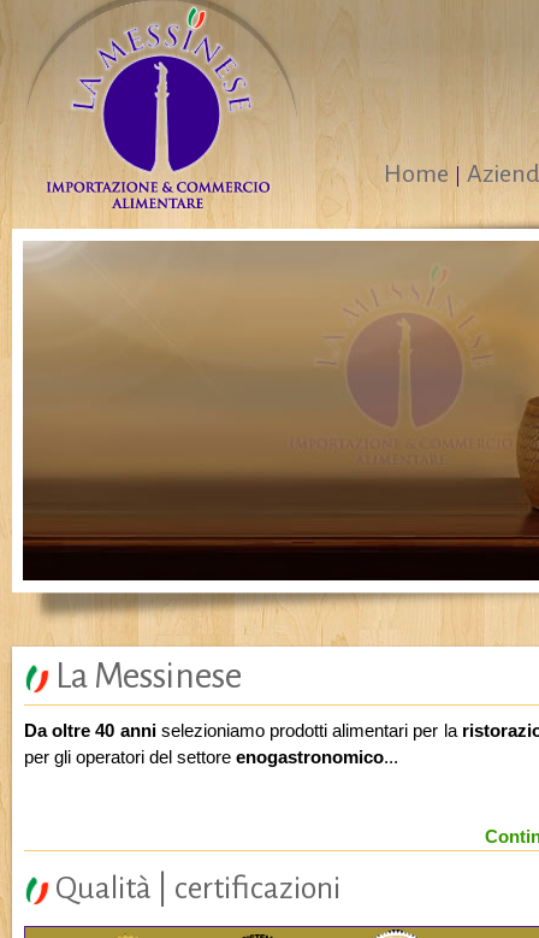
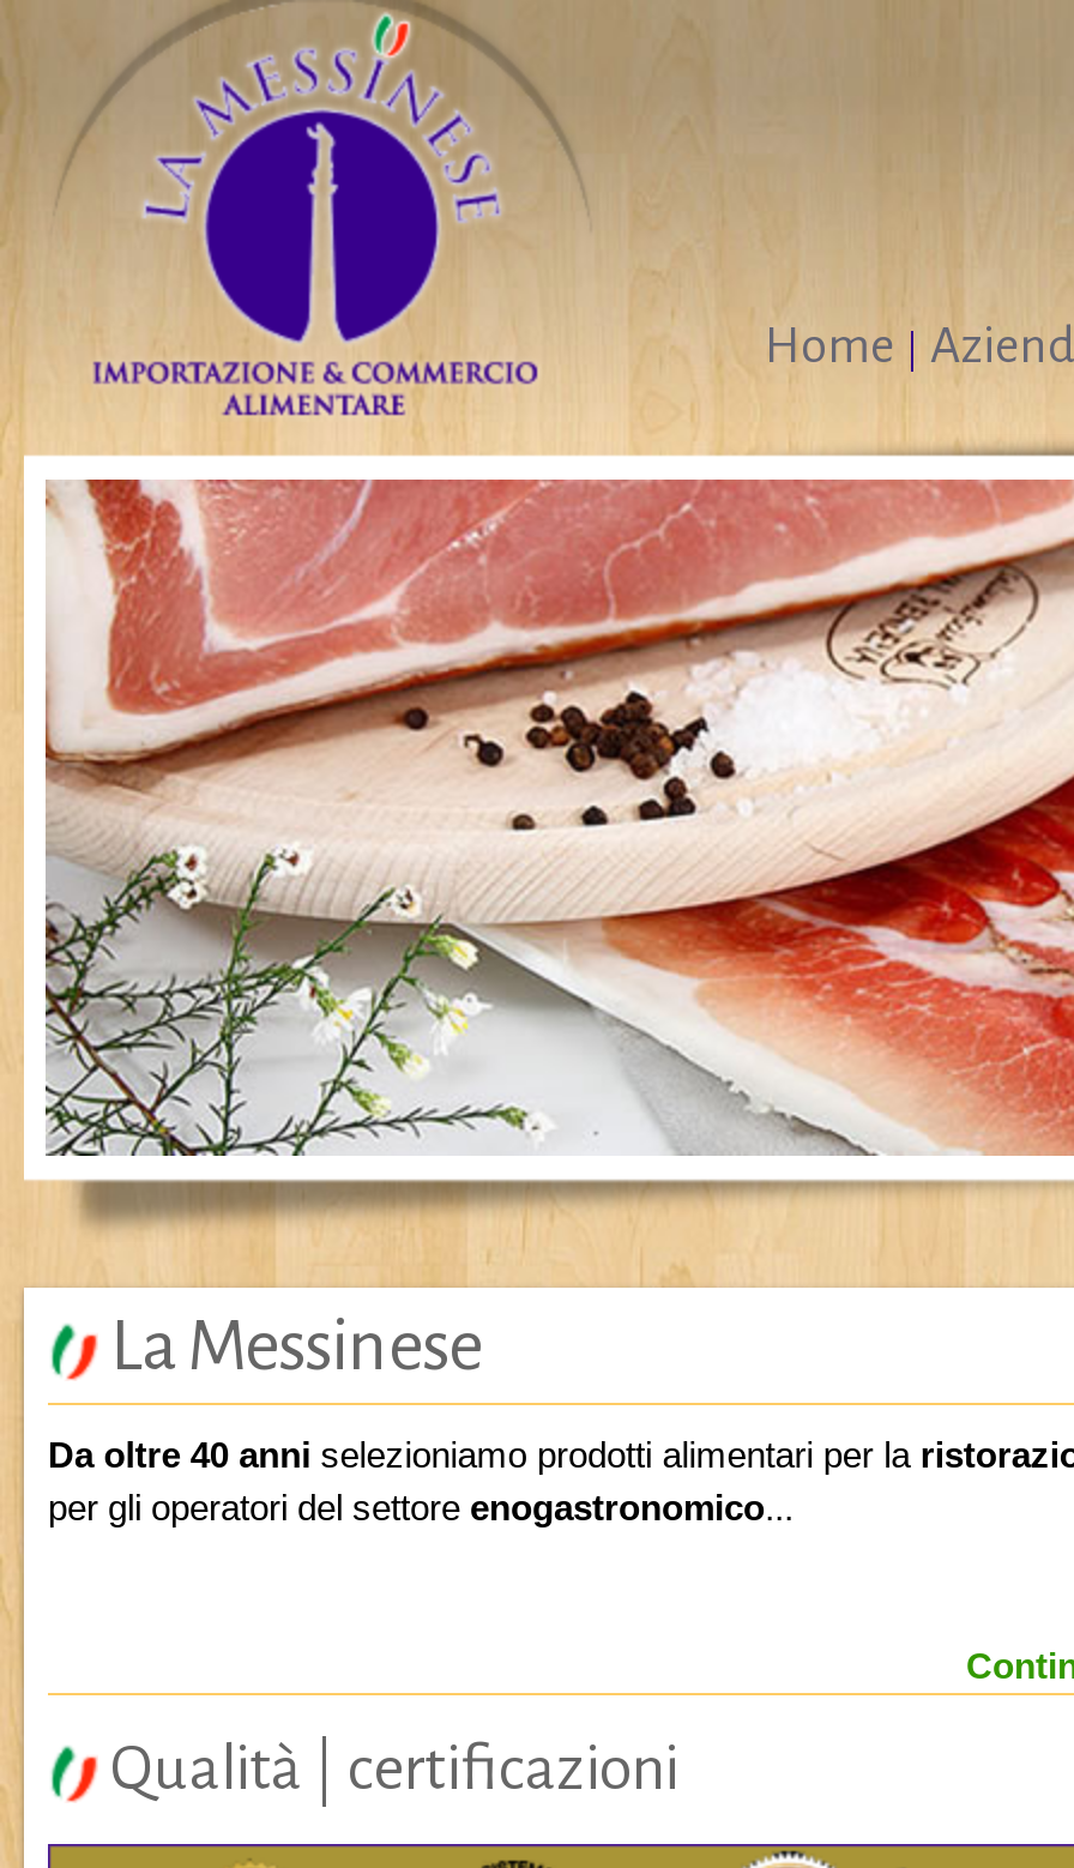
- [image]
+ [image]
